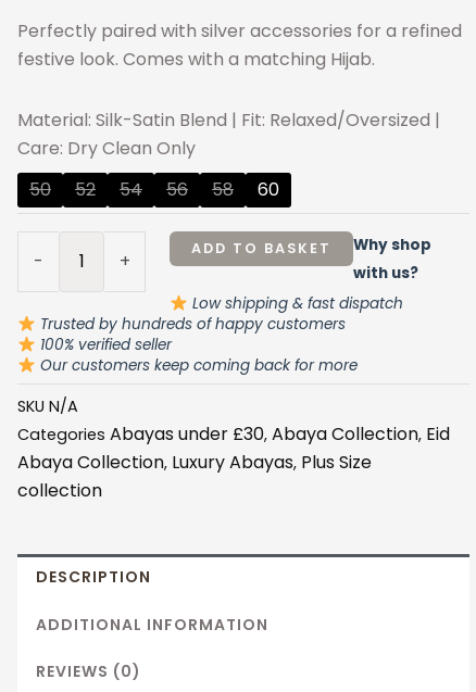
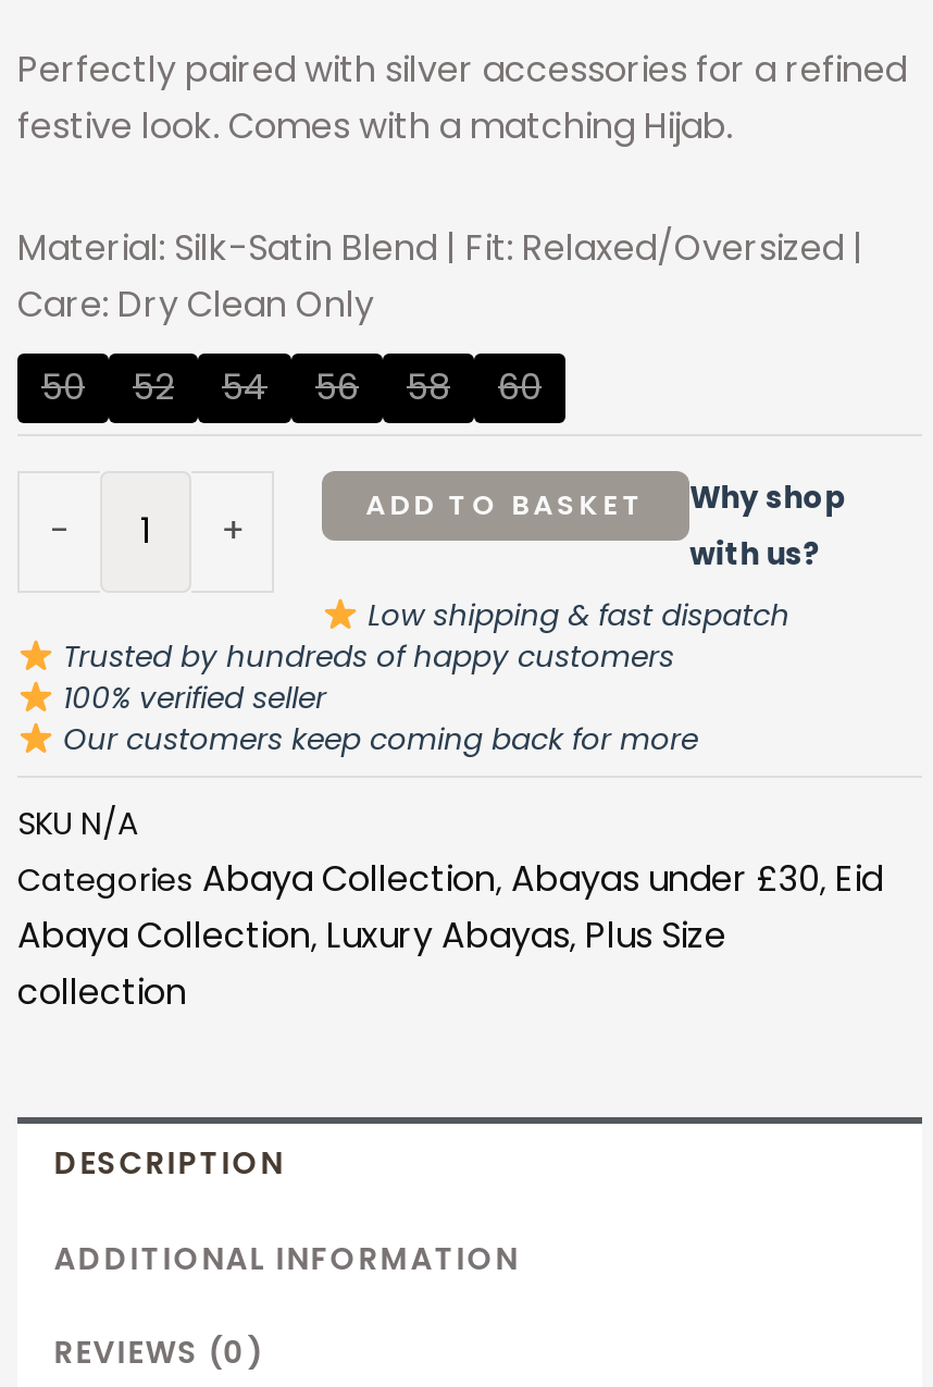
- Categories Abayas under £30, Abaya Collection, Eid
+ Categories Abaya Collection, Abayas under £30, Eid
